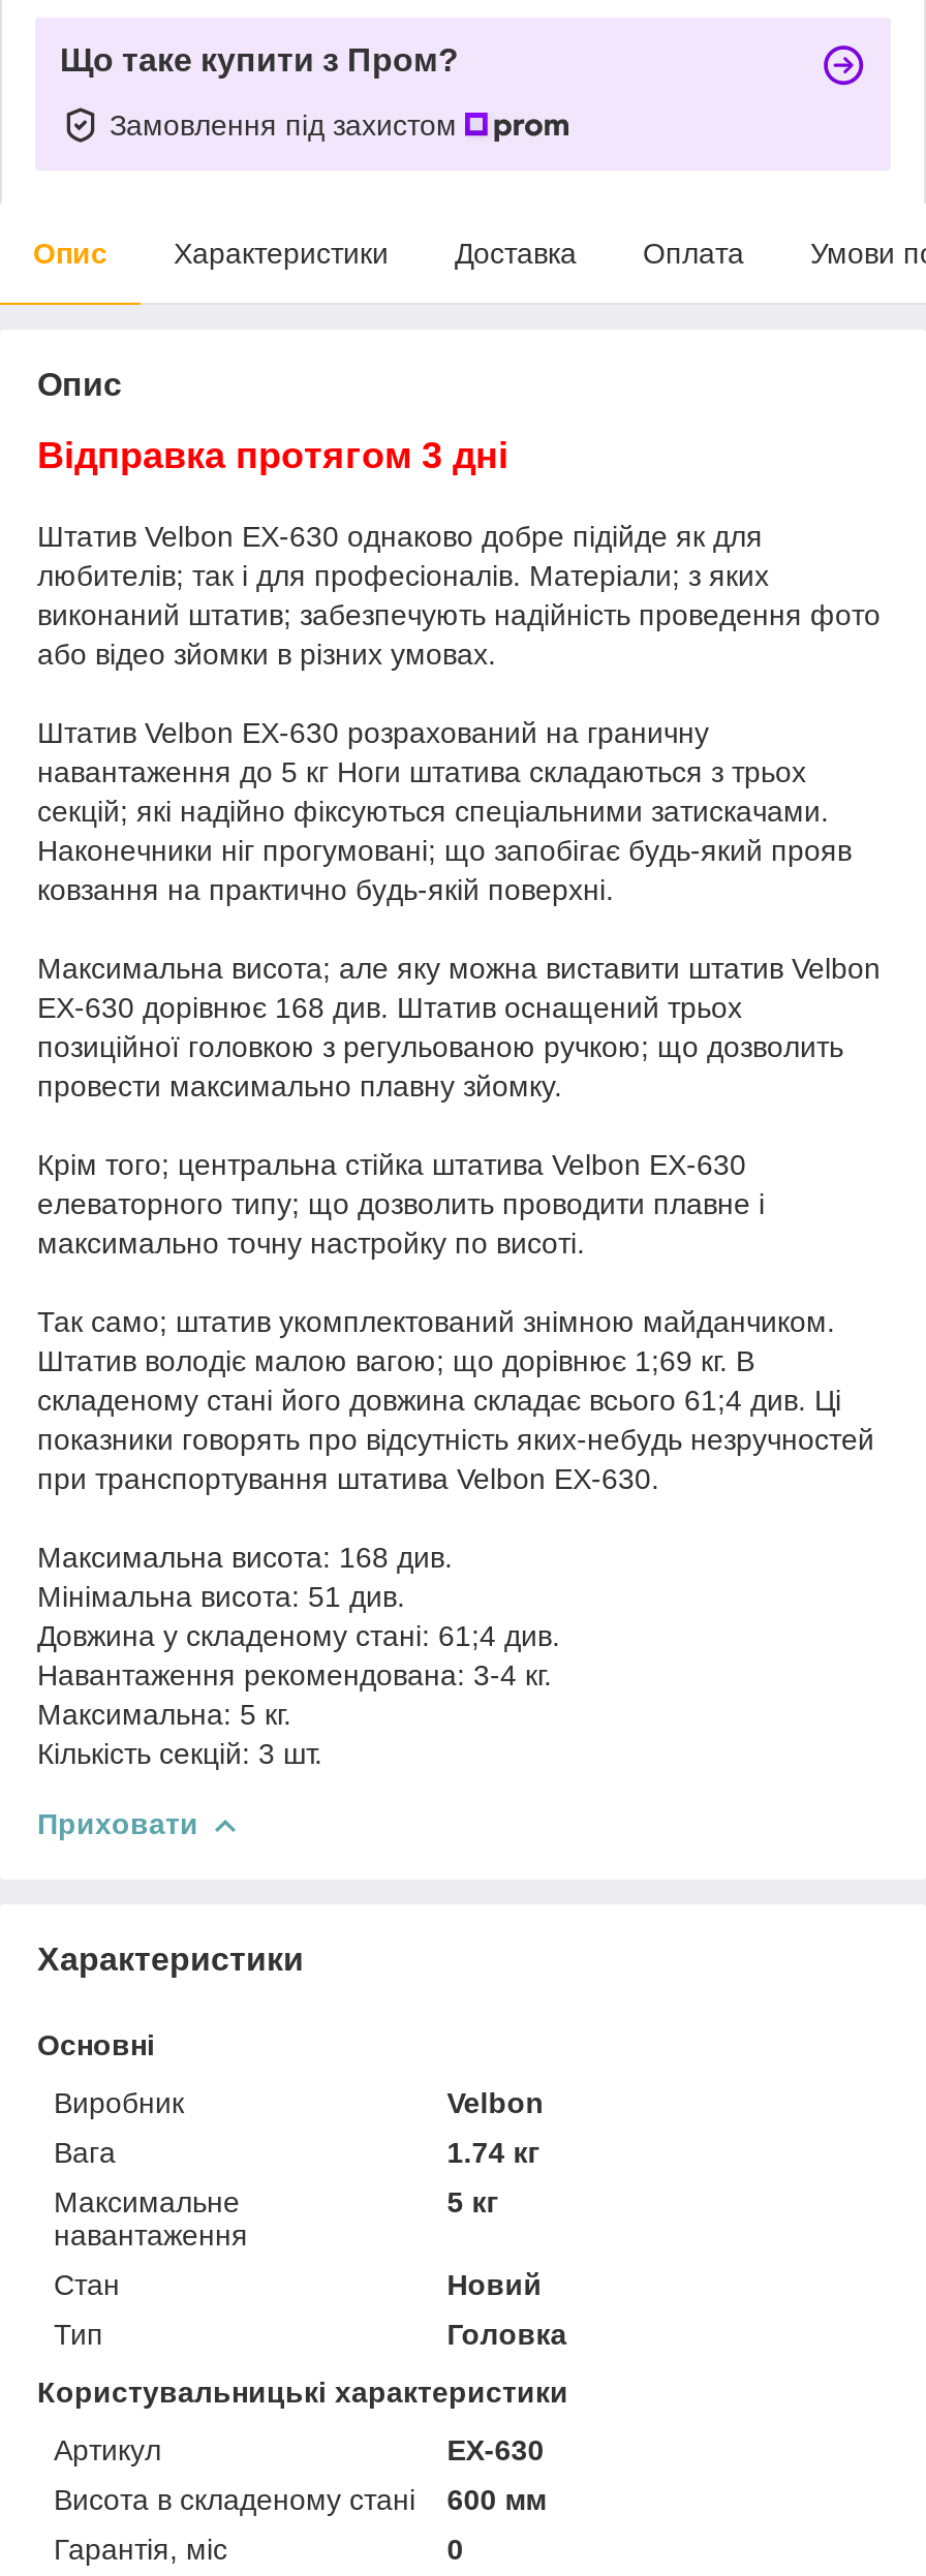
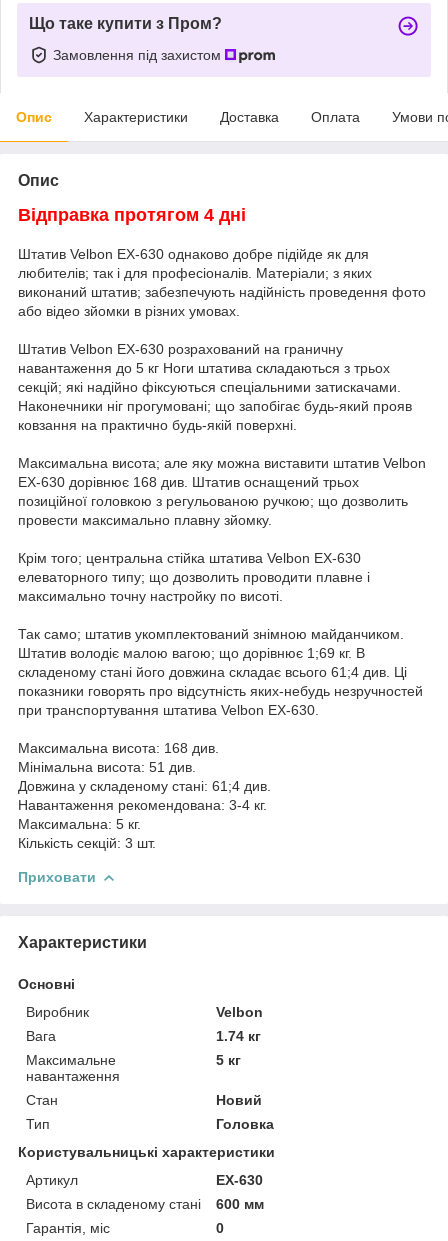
- Відправка протягом 3 дні
+ Відправка протягом 4 дні
